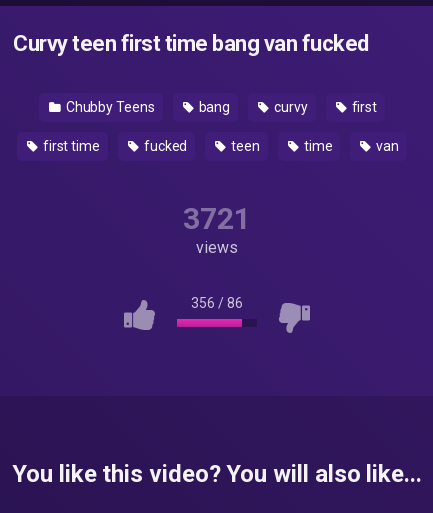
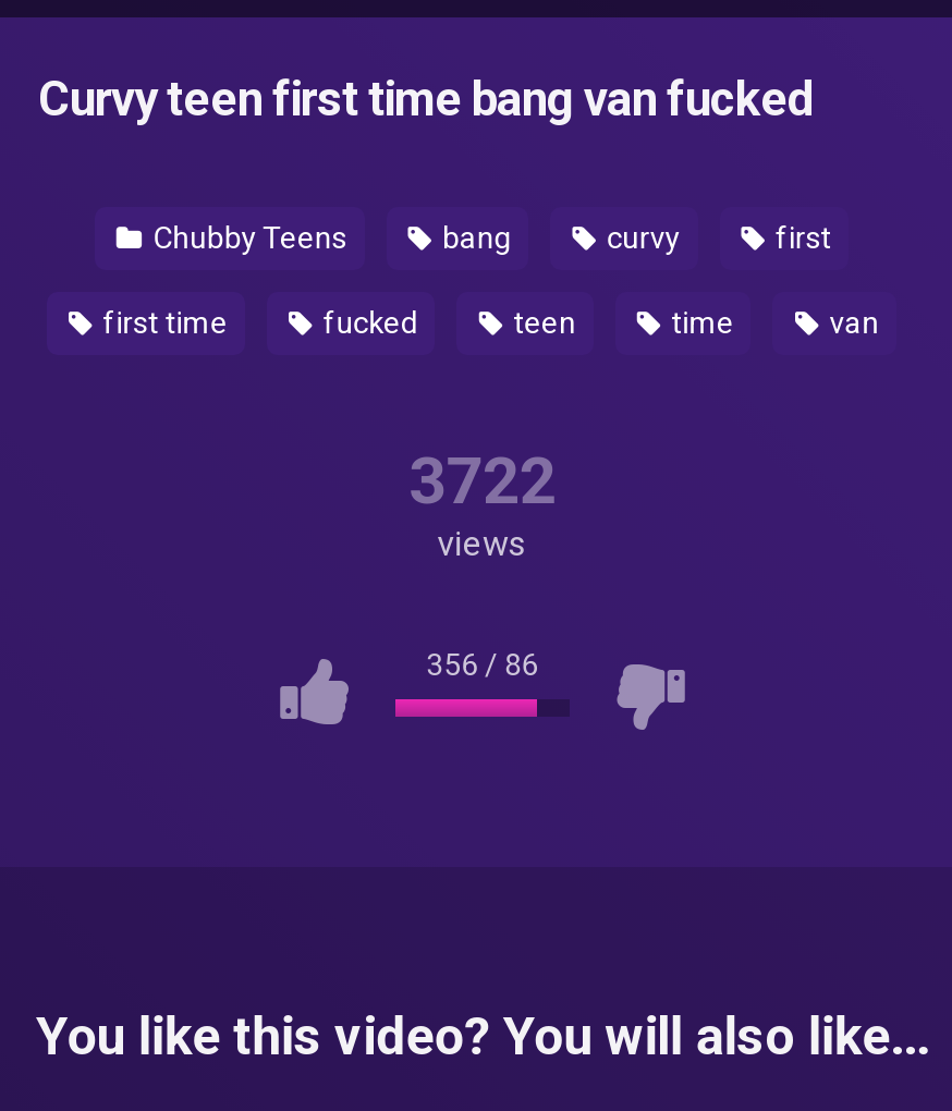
- 3721
+ 3722
